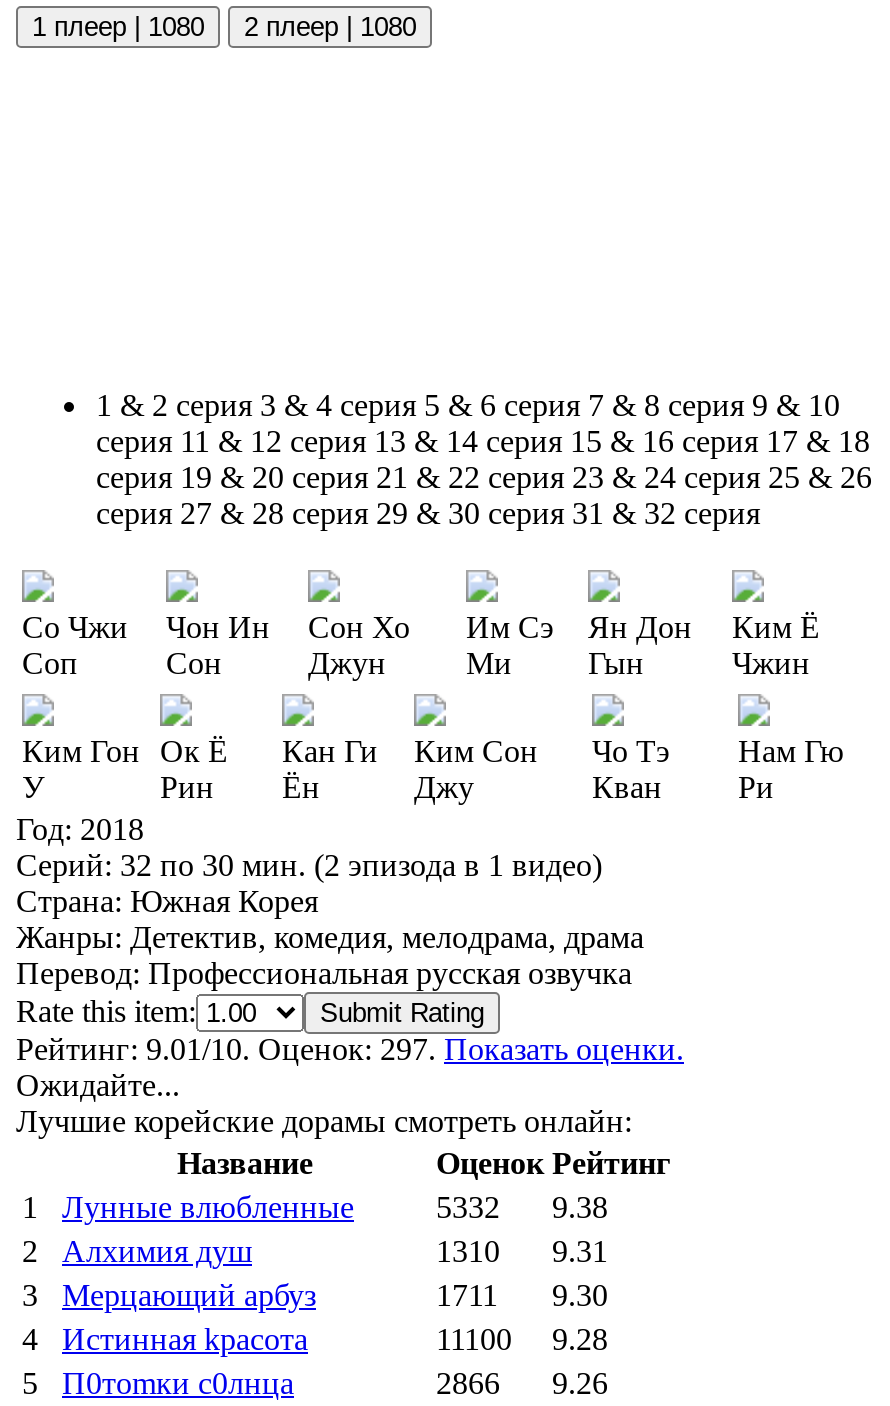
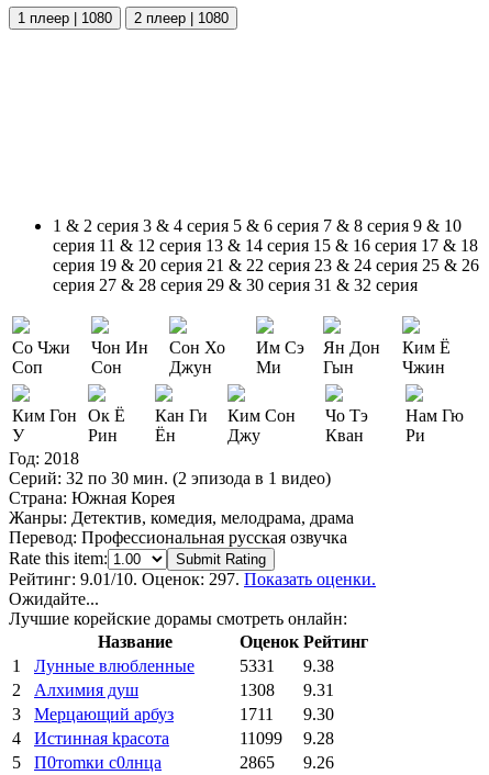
- 5332 9.38
+ 5331 9.38

- 1310 9.31
+ 1308 9.31

- 11100 9.28
+ 11099 9.28

- 2866 9.26
+ 2865 9.26
